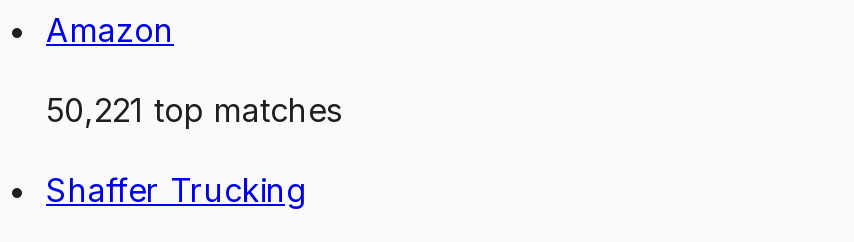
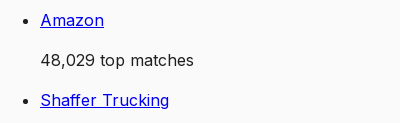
- 50,221 top matches
+ 48,029 top matches
